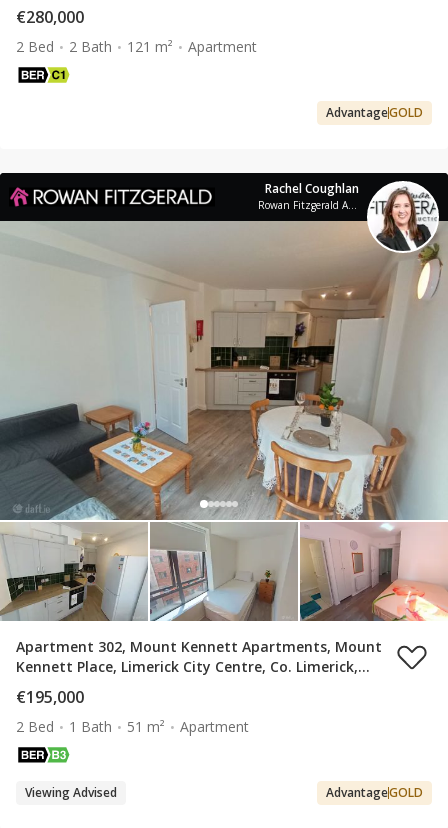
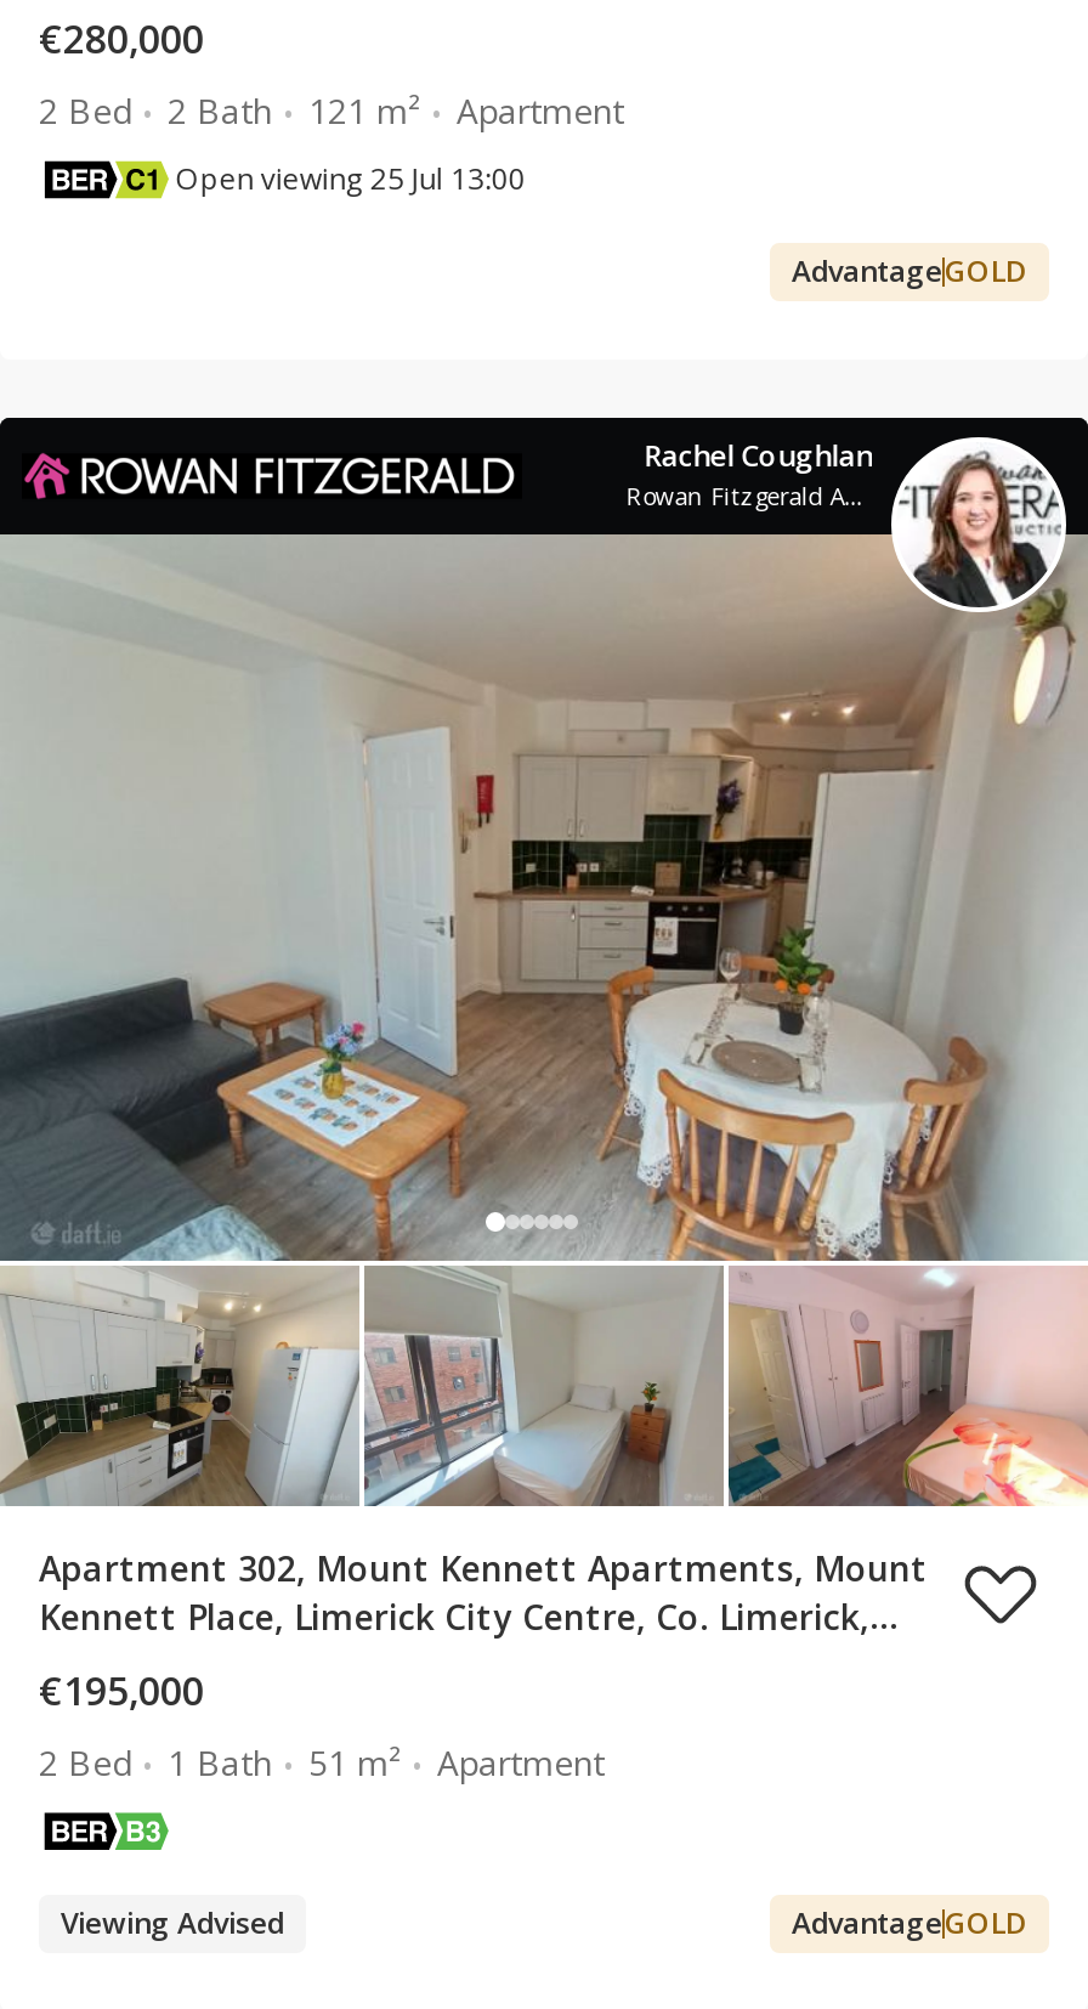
+ Open viewing 25 Jul 13:00
